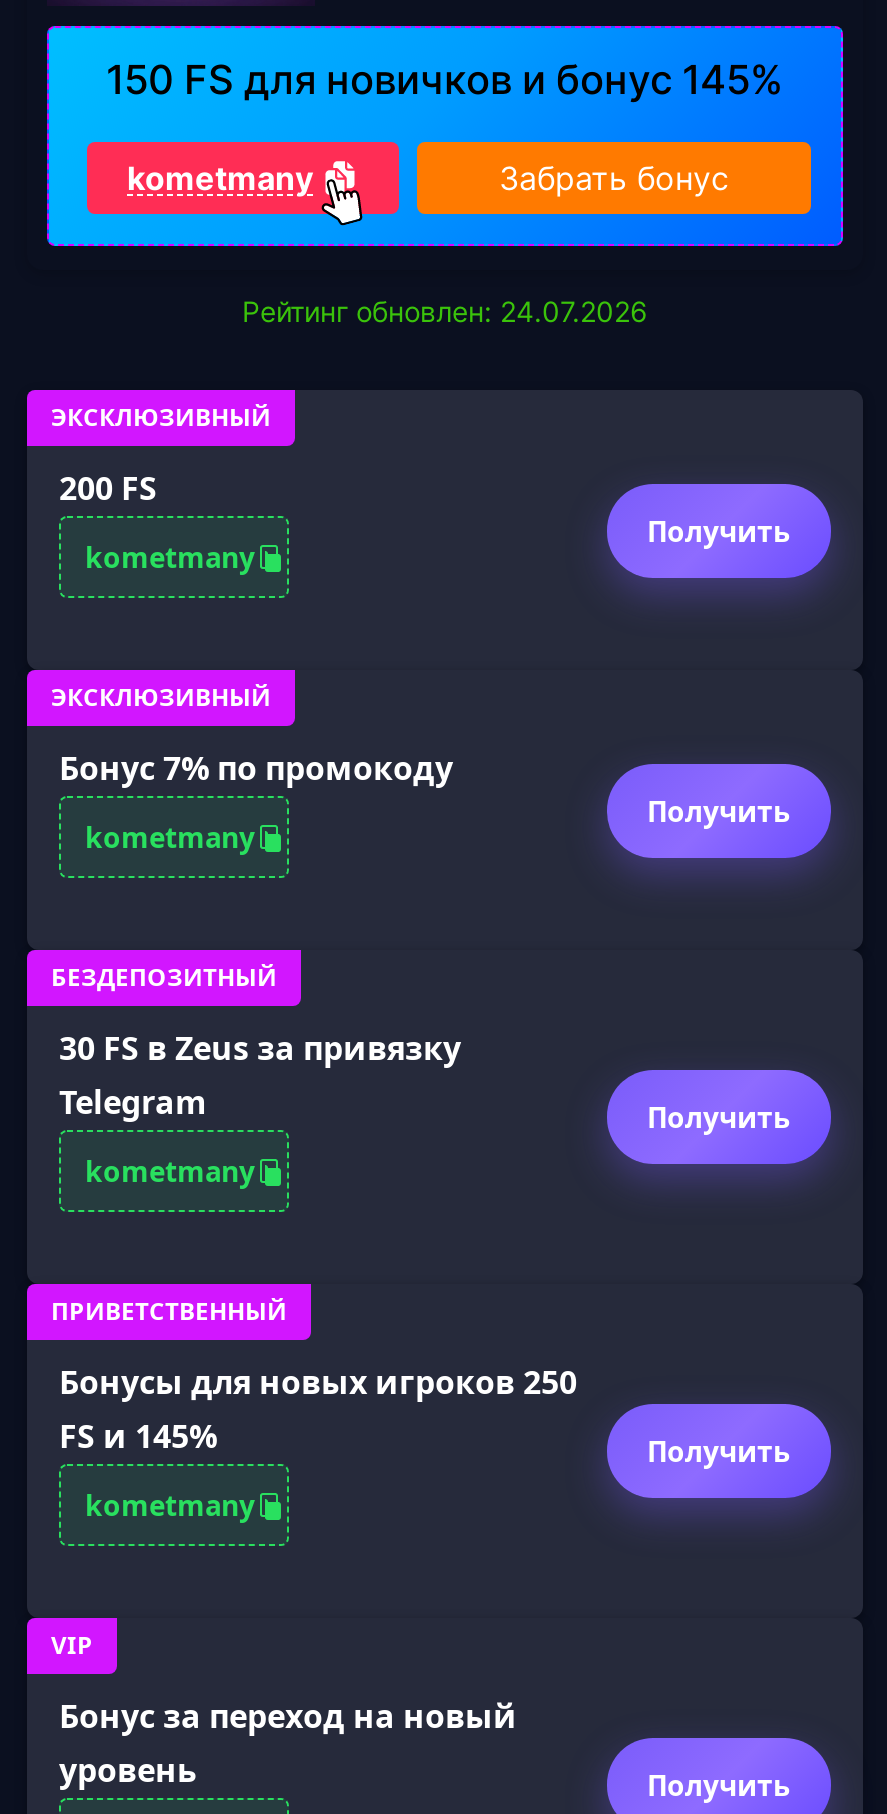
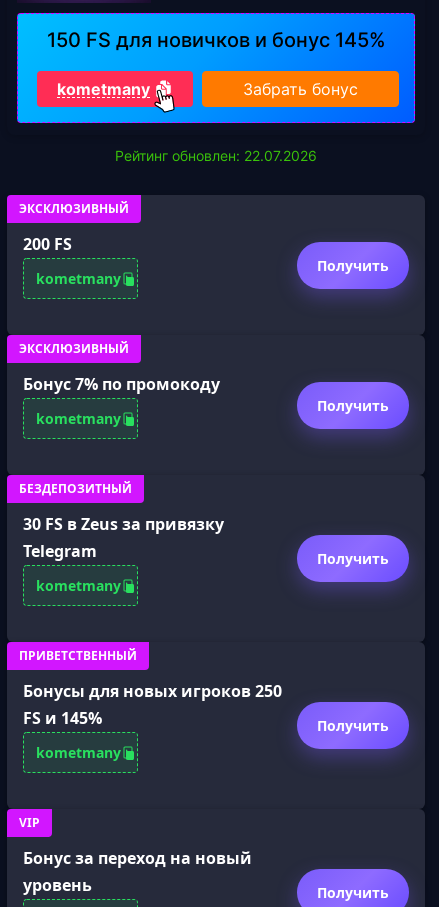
- Рейтинг обновлен: 24.07.2026
+ Рейтинг обновлен: 22.07.2026
